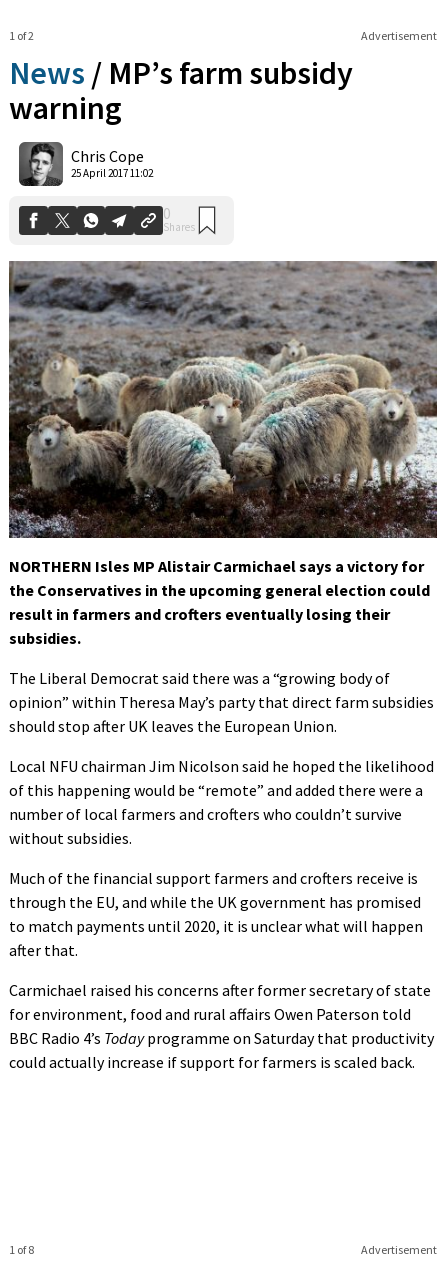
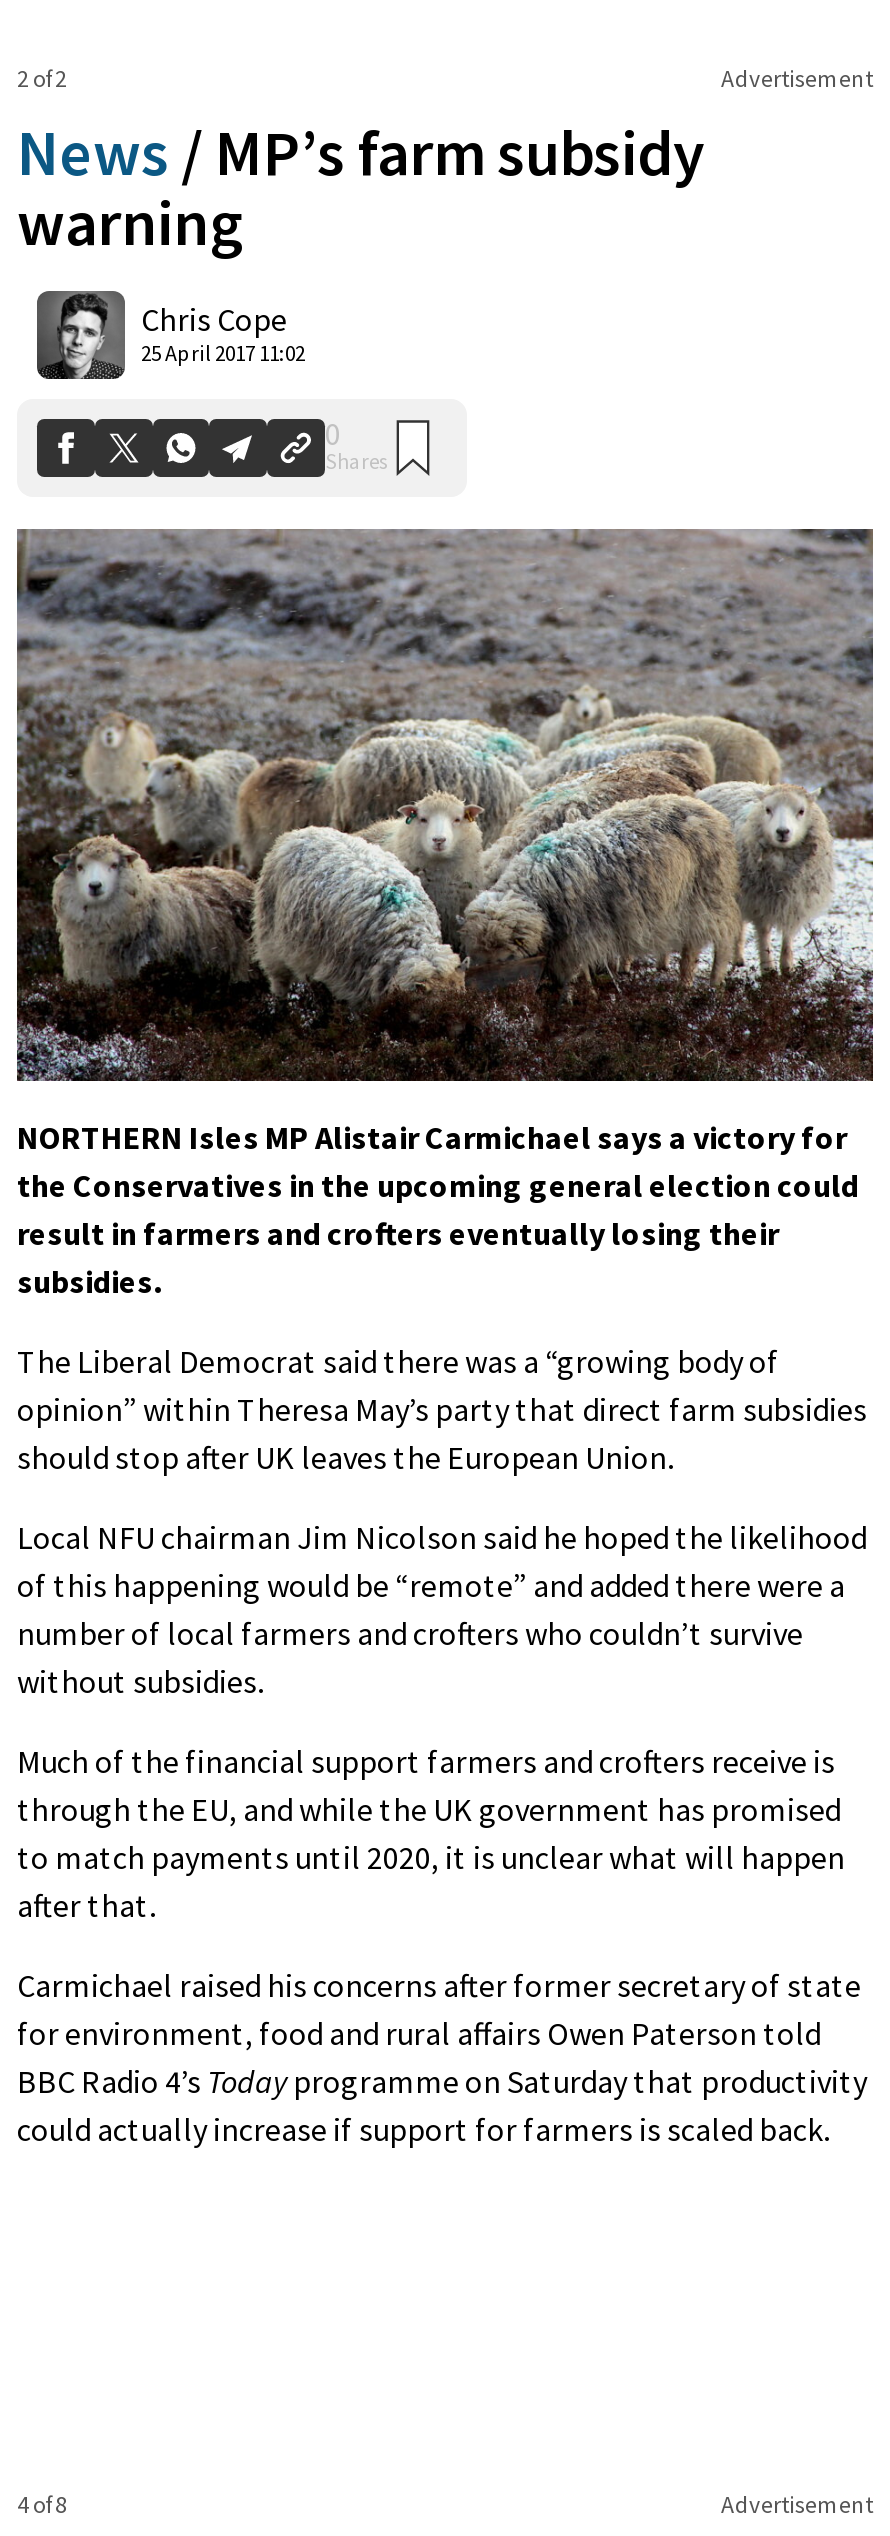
- 1 of 2
+ 2 of 2

- 1 of 8
+ 4 of 8
